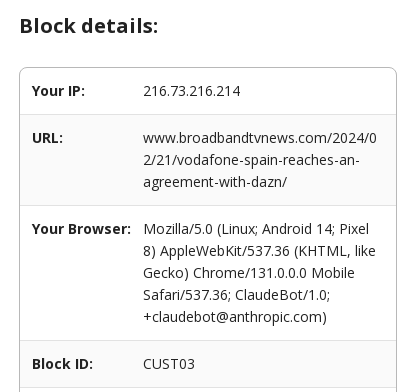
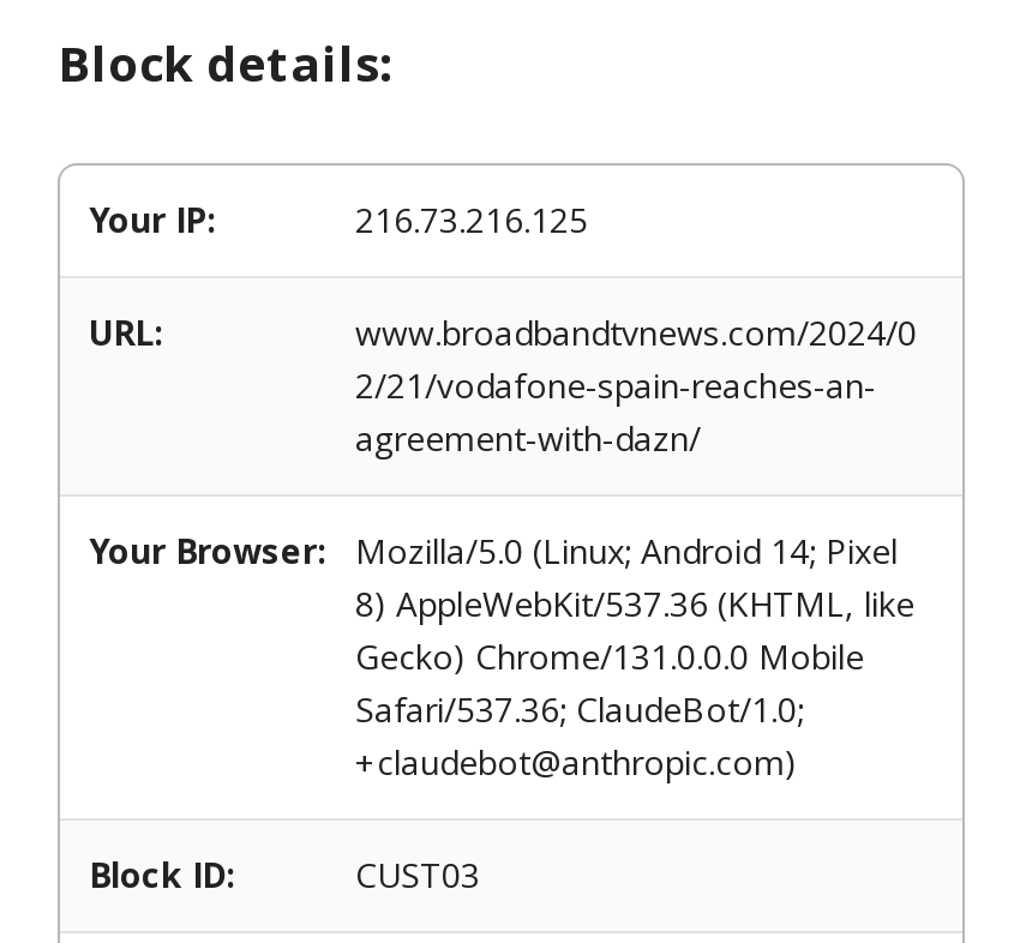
- 216.73.216.214
+ 216.73.216.125
